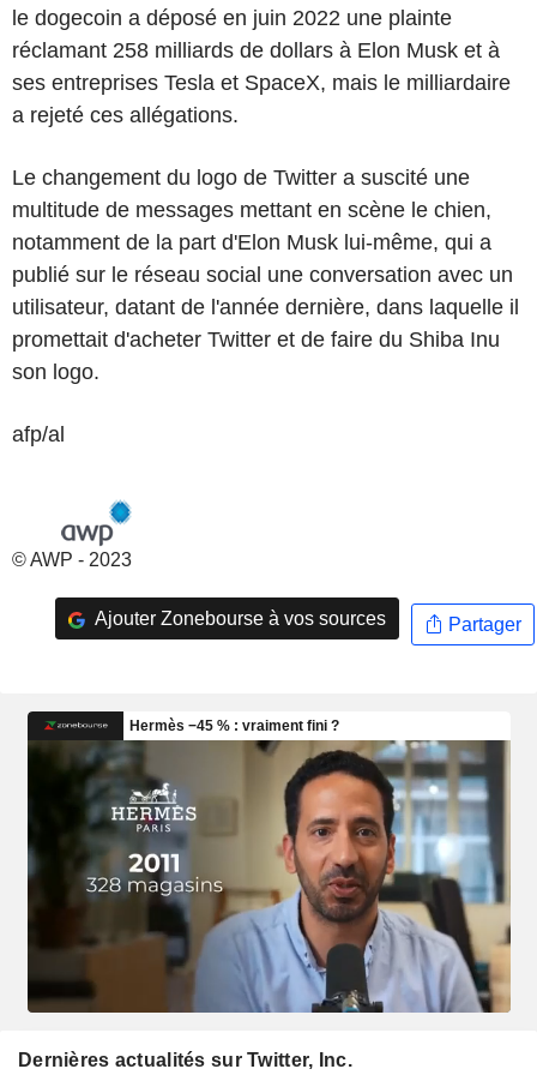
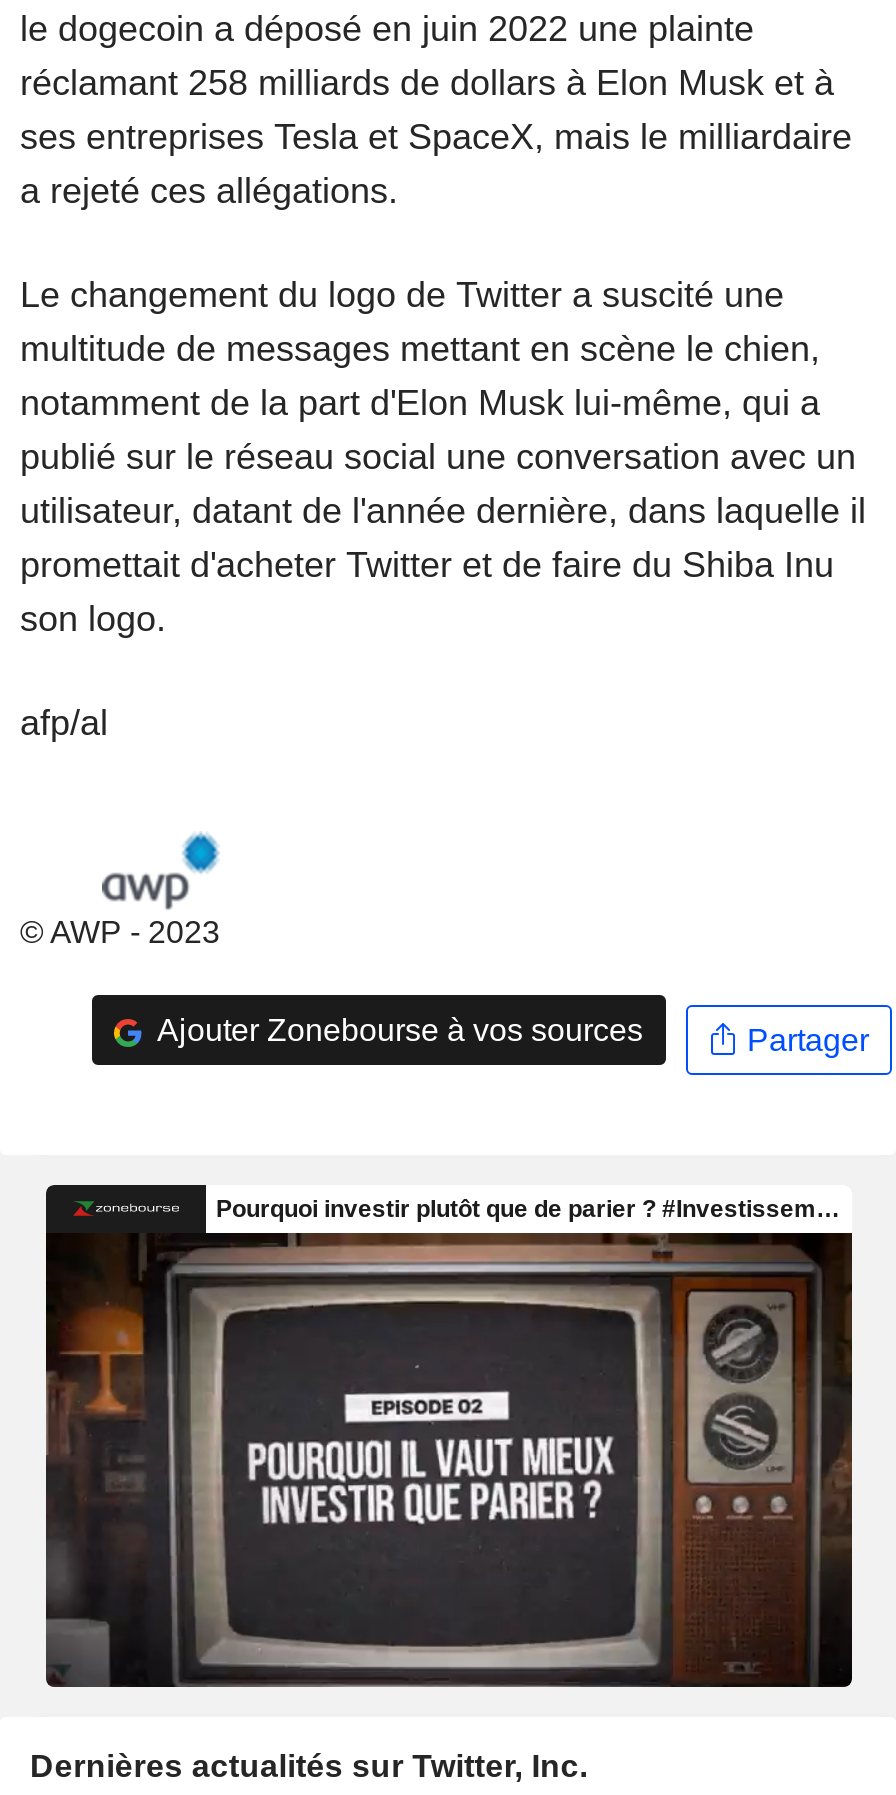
- [image]
+ [image]
